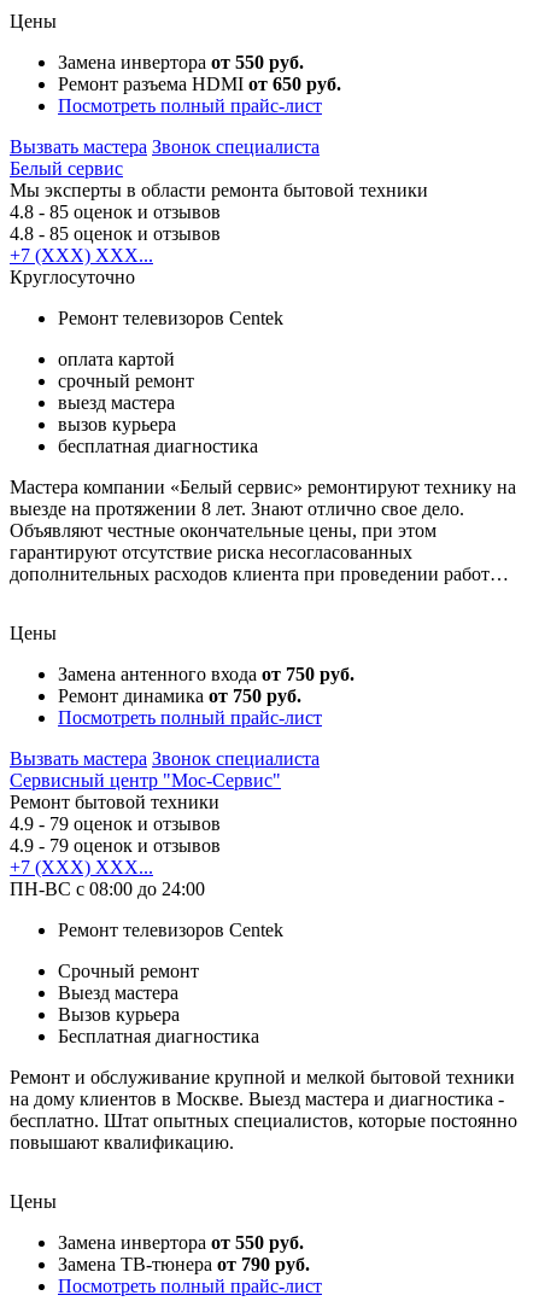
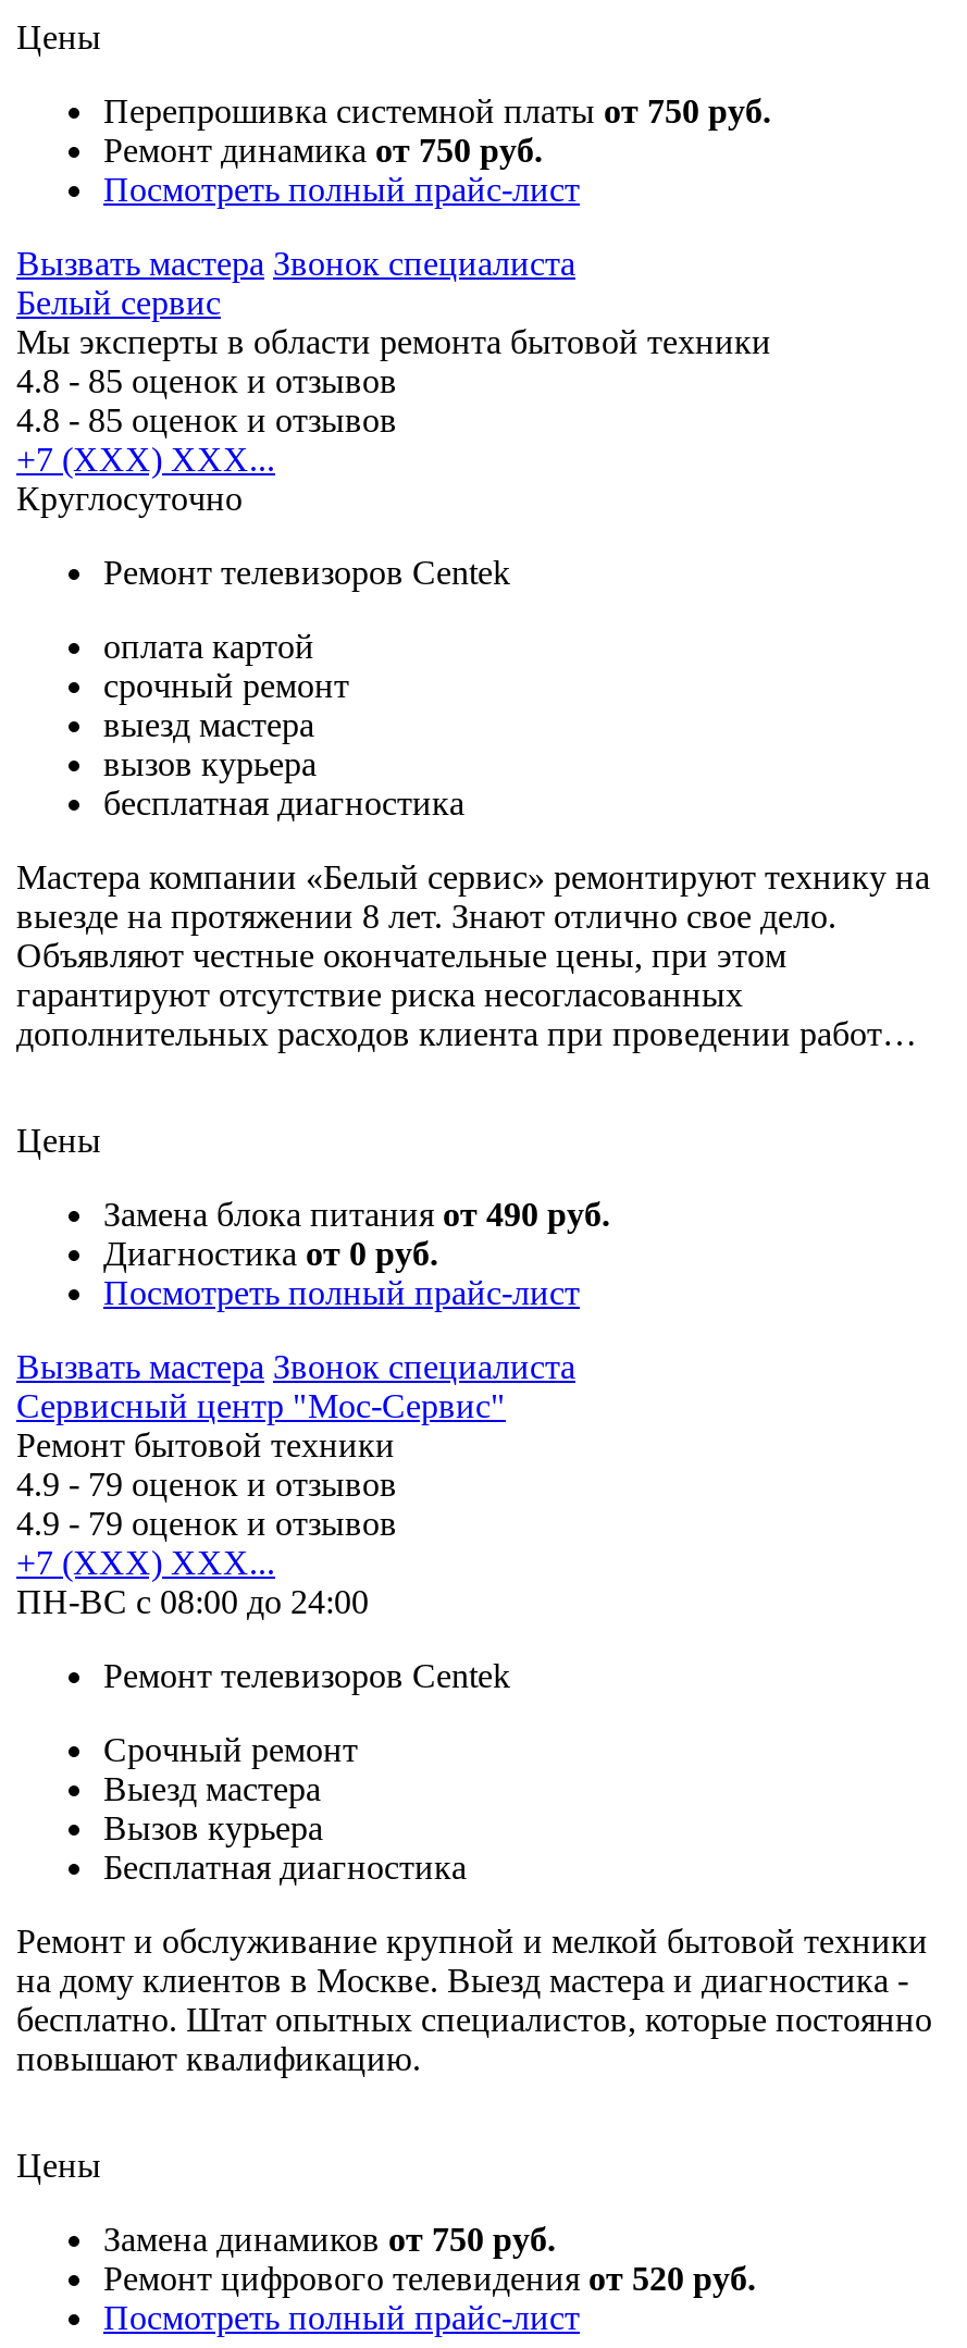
- Замена инвертора от 550 руб.
- Ремонт разъема HDMI от 650 руб.
+ Перепрошивка системной платы от 750 руб.

- Замена антенного входа от 750 руб.
+ Замена блока питания от 490 руб.
+ Диагностика от 0 руб.

moved up: Ремонт динамика от 750 руб.

- Замена инвертора от 550 руб.
- Замена ТВ-тюнера от 790 руб.
+ Замена динамиков от 750 руб.
+ Ремонт цифрового телевидения от 520 руб.
